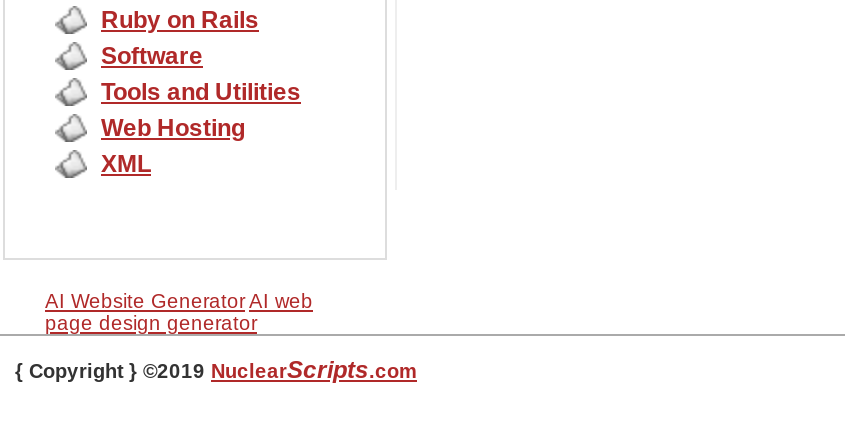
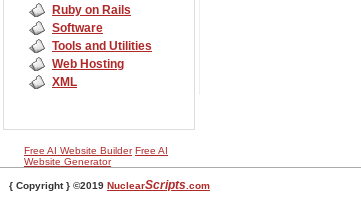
- AI Website Generator AI web
- page design generator
+ Free AI Website Builder Free AI
+ Website Generator
